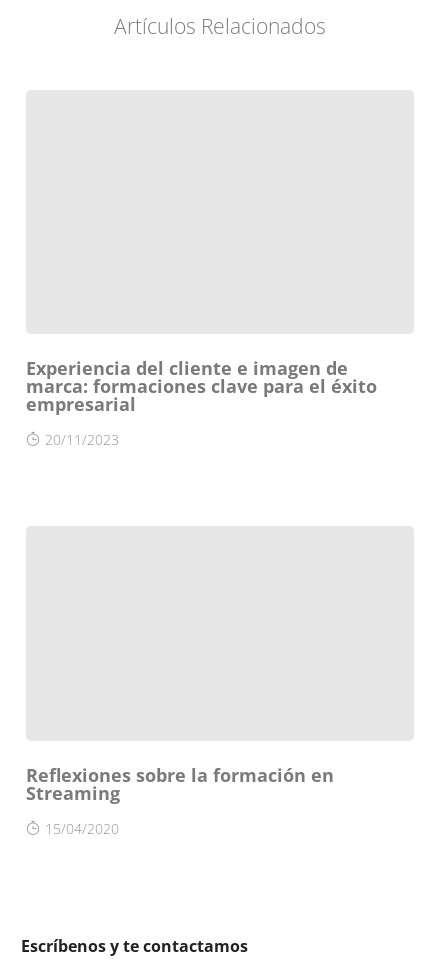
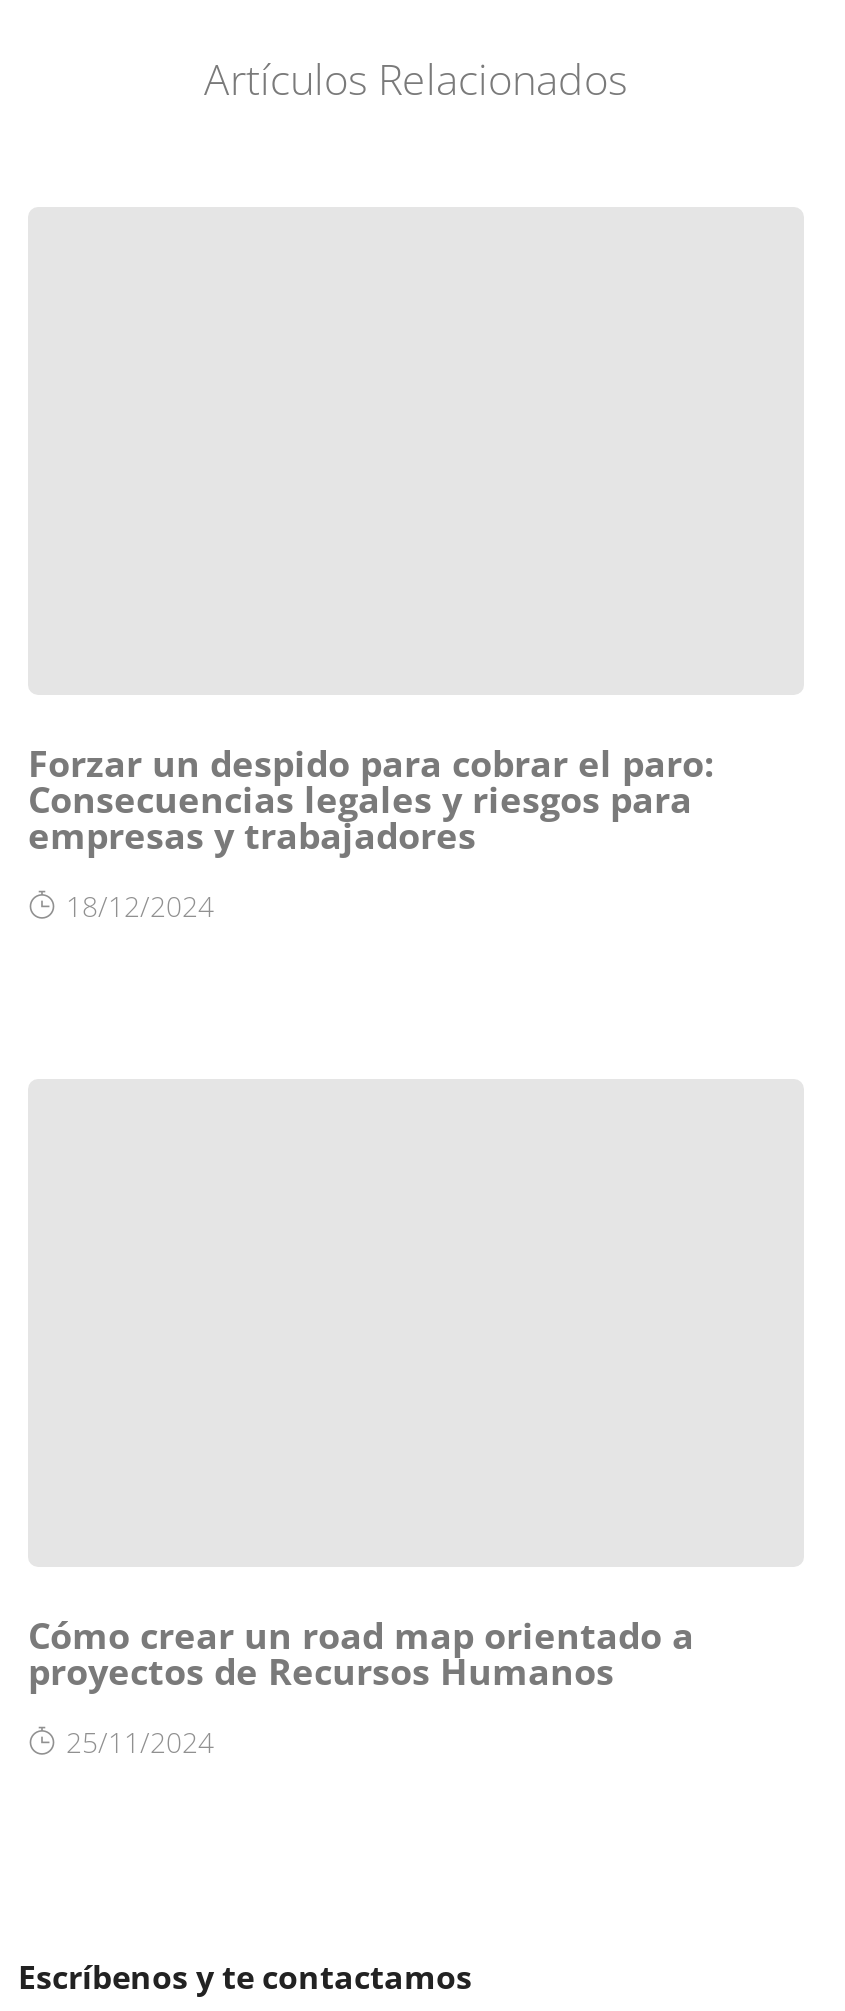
- Experiencia del cliente e imagen de
- marca: formaciones clave para el éxito
- empresarial
+ Forzar un despido para cobrar el paro:
+ Consecuencias legales y riesgos para
+ empresas y trabajadores

- 20/11/2023
+ 18/12/2024

- Reflexiones sobre la formación en
- Streaming
+ Cómo crear un road map orientado a
+ proyectos de Recursos Humanos

- 15/04/2020
+ 25/11/2024
